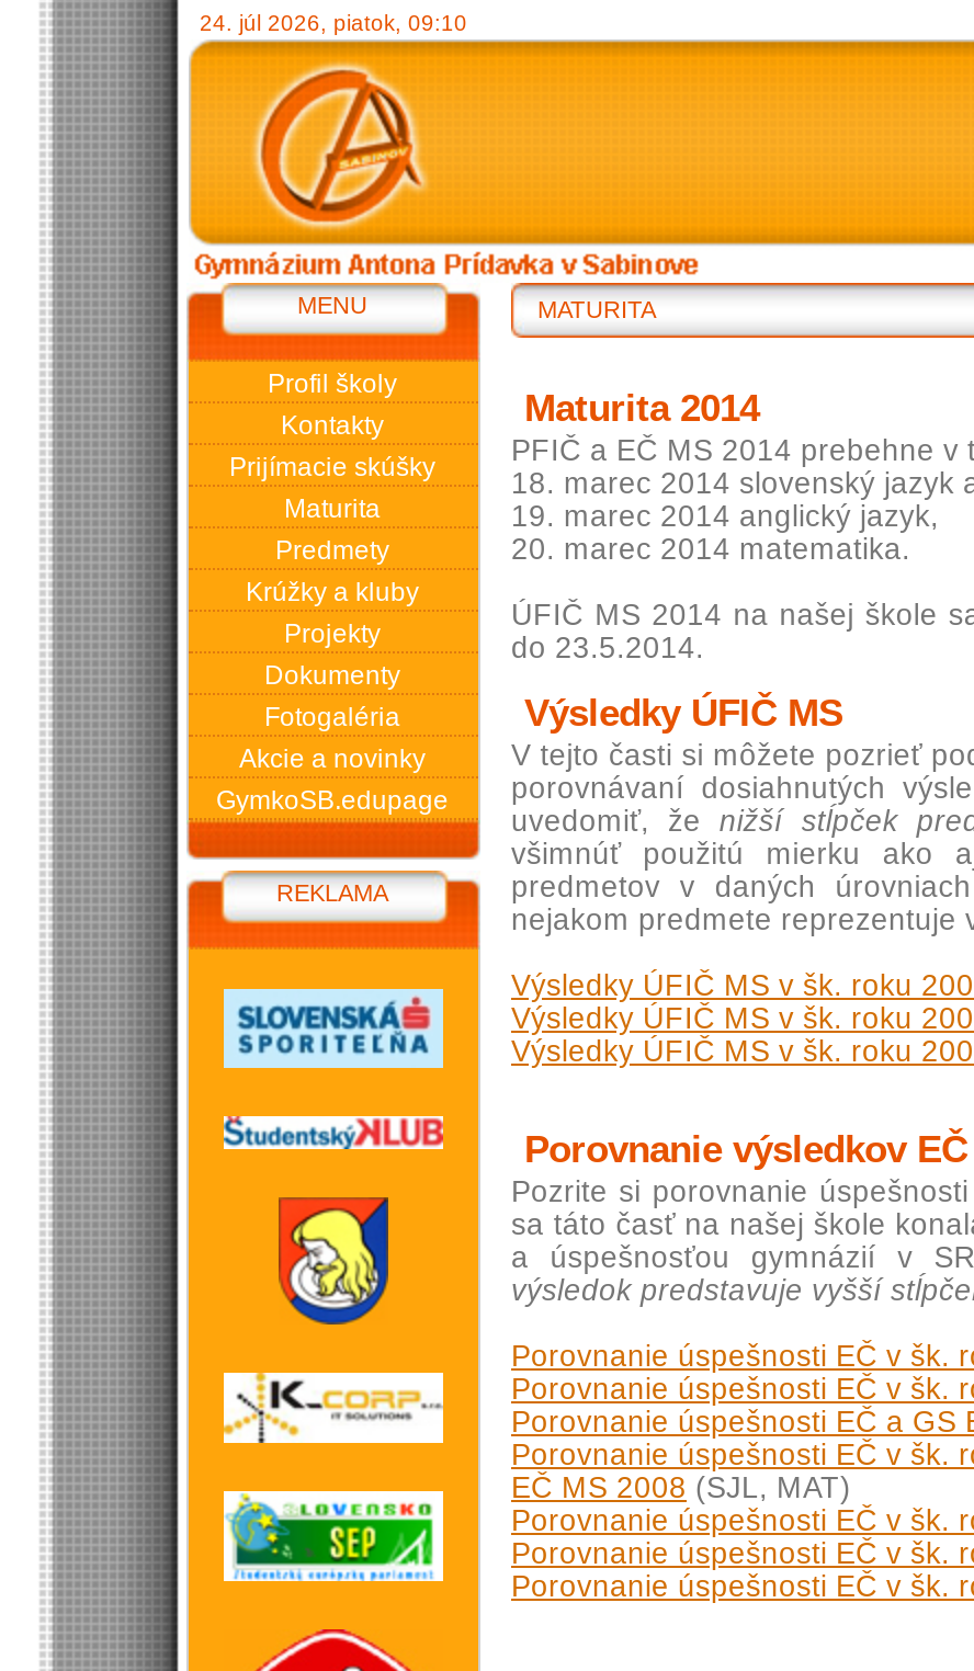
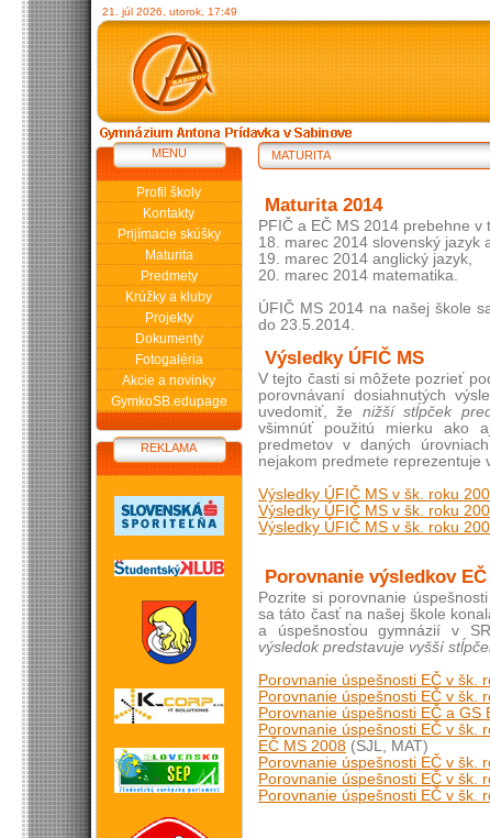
- 24. júl 2026, piatok, 09:10
+ 21. júl 2026, utorok, 17:49
